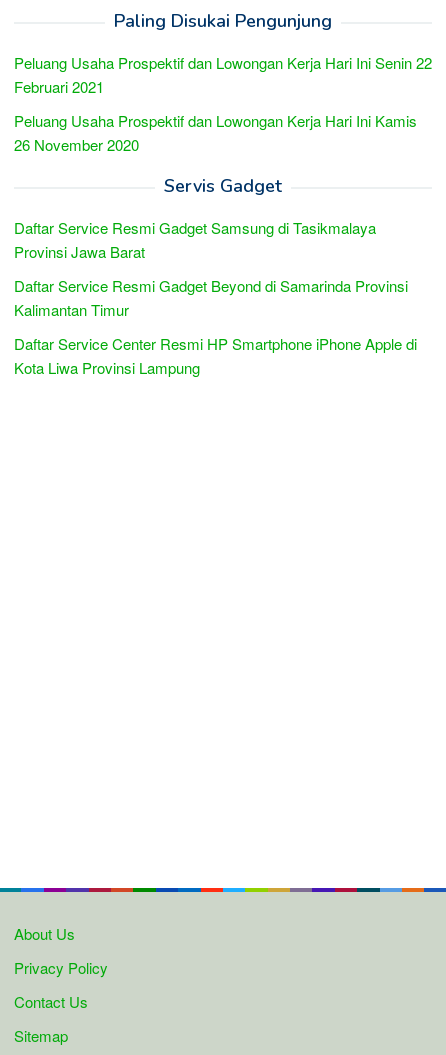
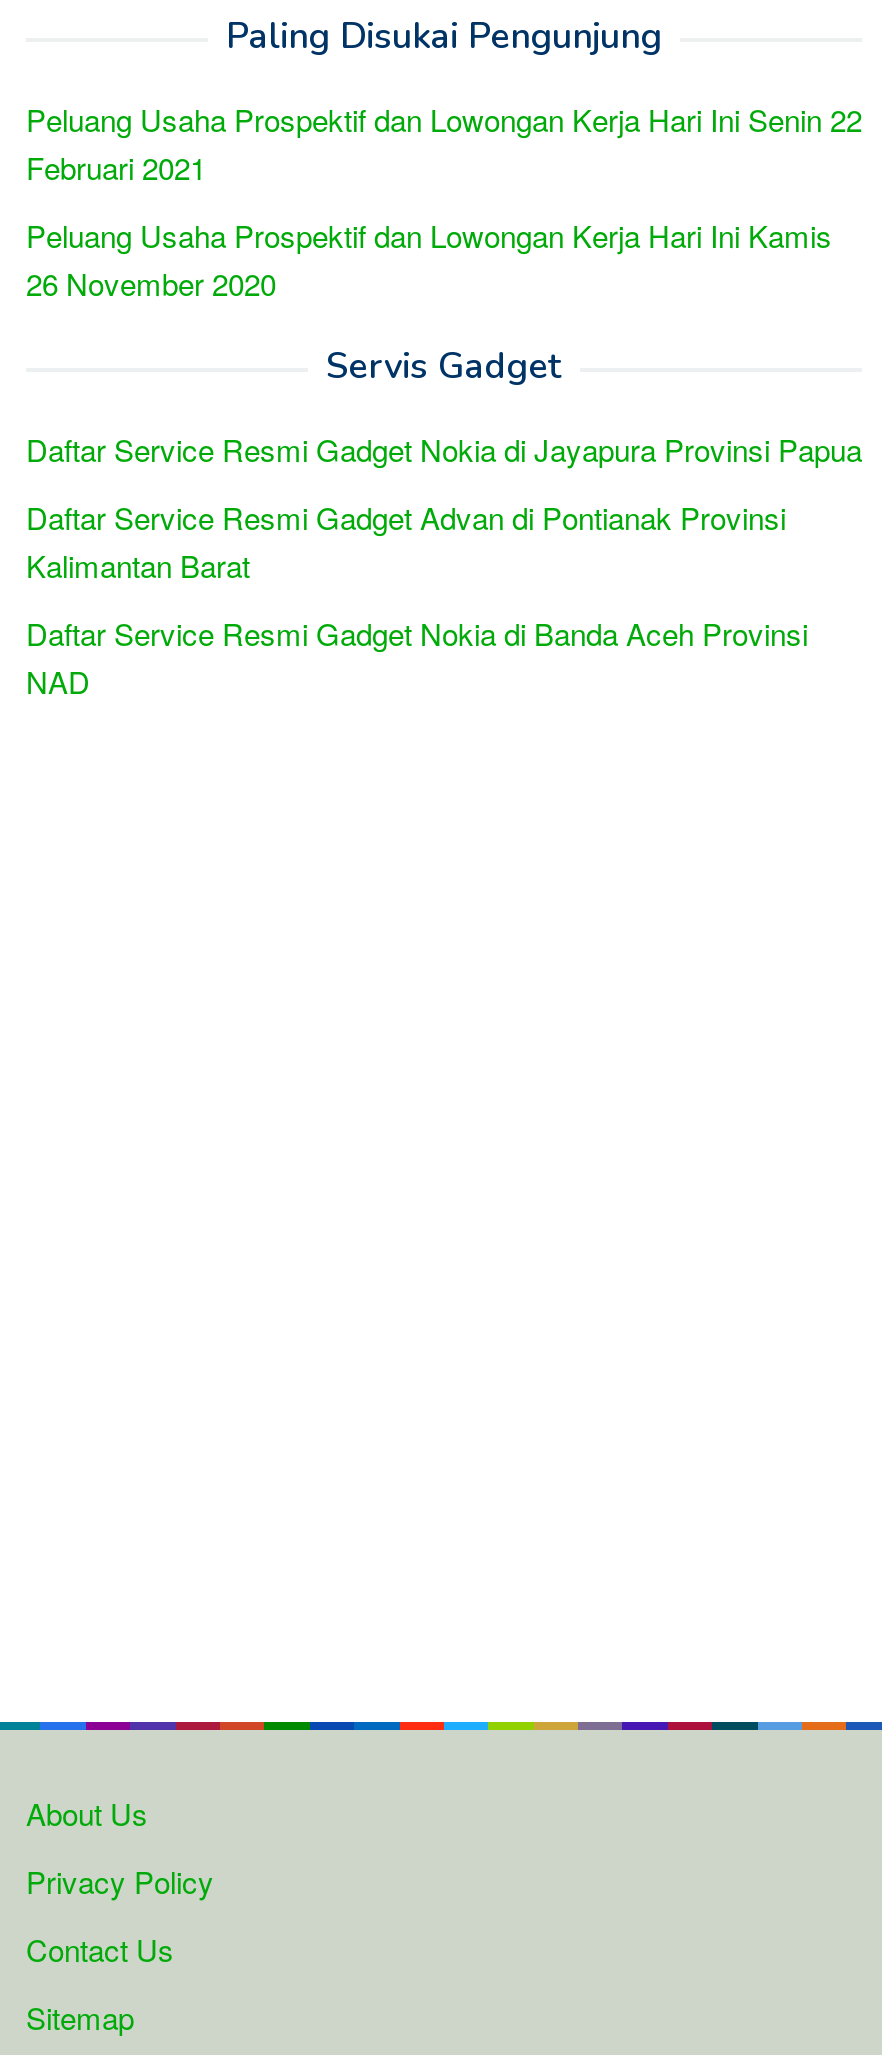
- Daftar Service Resmi Gadget Samsung di Tasikmalaya
- Provinsi Jawa Barat
+ Daftar Service Resmi Gadget Nokia di Jayapura Provinsi Papua

- Daftar Service Resmi Gadget Beyond di Samarinda Provinsi
- Kalimantan Timur
+ Daftar Service Resmi Gadget Advan di Pontianak Provinsi
+ Kalimantan Barat

- Daftar Service Center Resmi HP Smartphone iPhone Apple di
- Kota Liwa Provinsi Lampung
+ Daftar Service Resmi Gadget Nokia di Banda Aceh Provinsi
+ NAD
